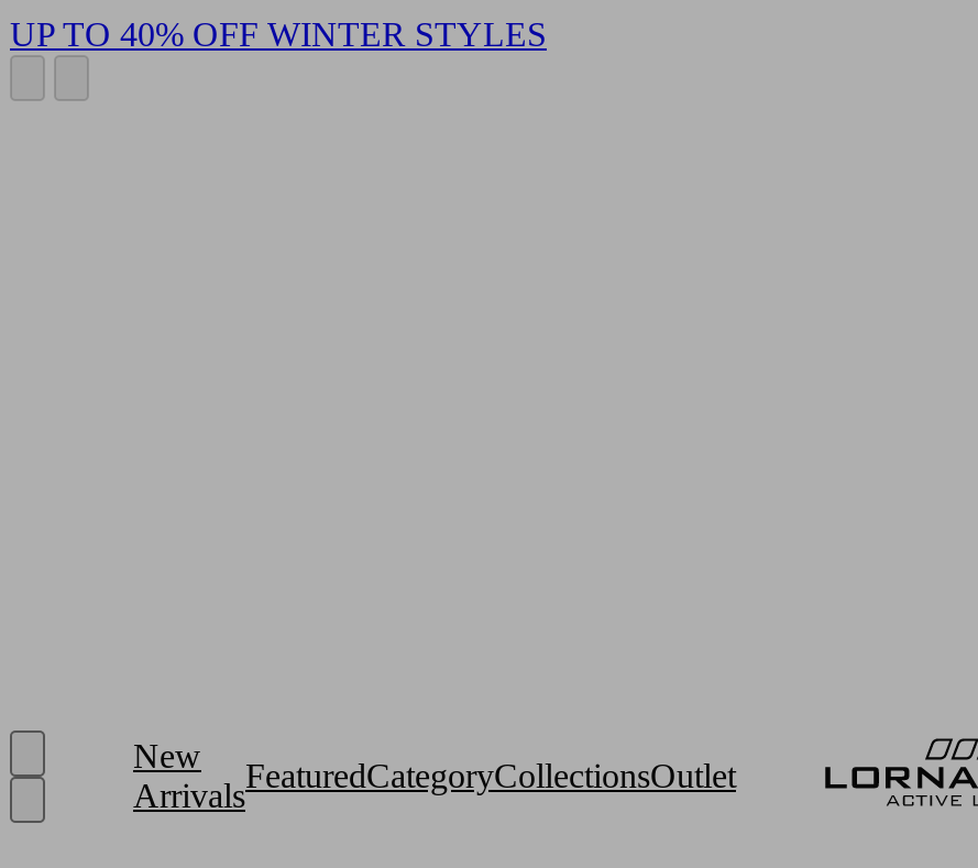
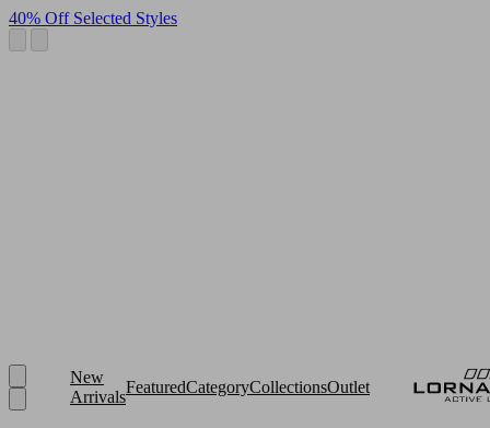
- UP TO 40% OFF WINTER STYLES
+ 40% Off Selected Styles
